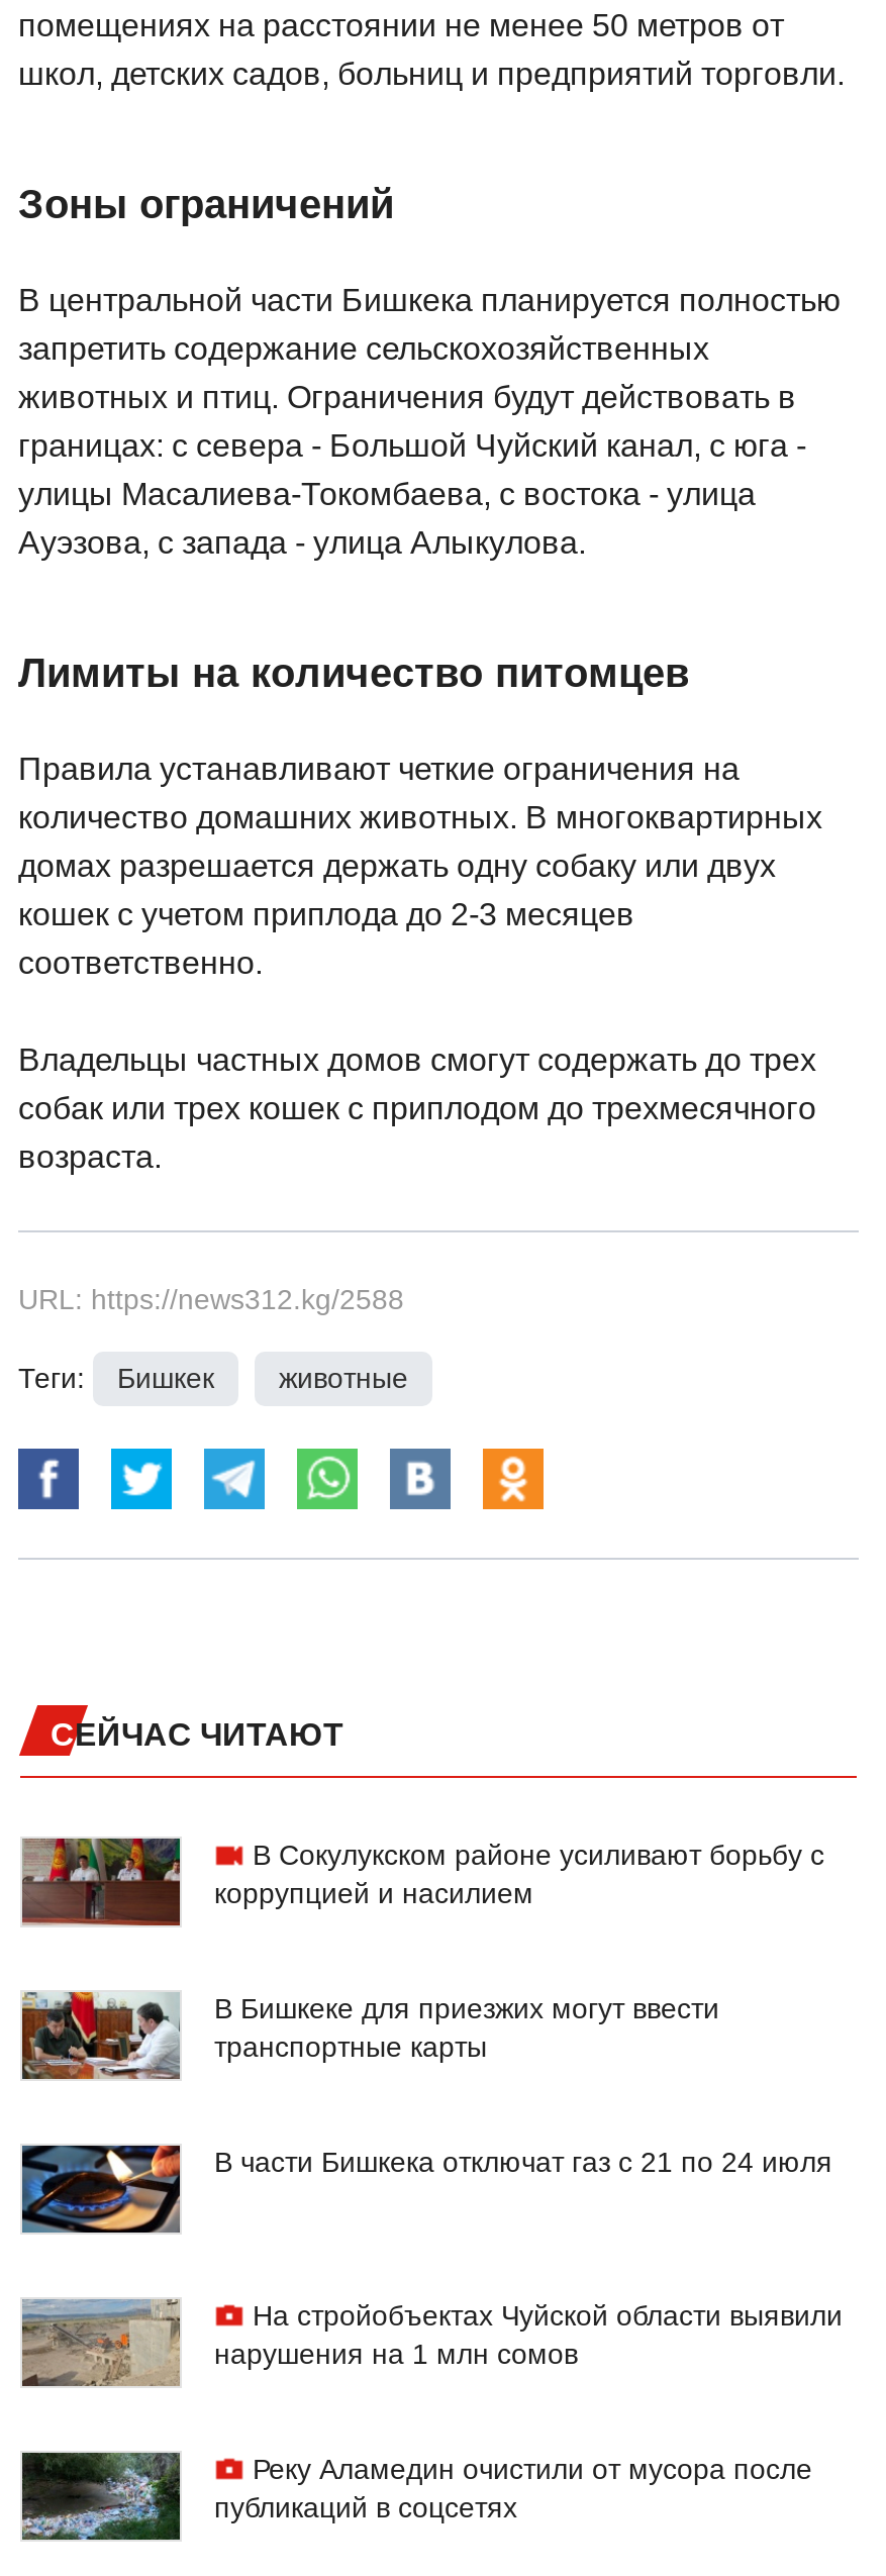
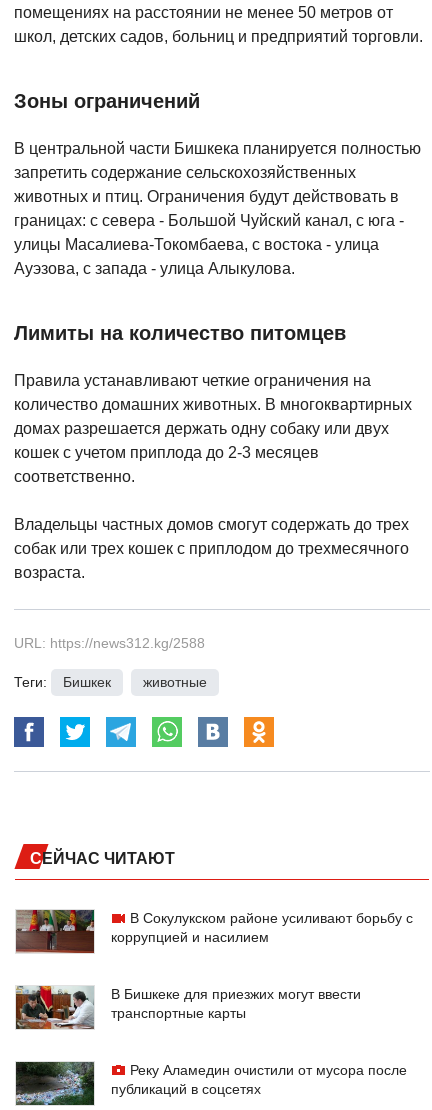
- [image]
- В части Бишкека отключат газ с 21 по 24 июля

- [image]
- На стройобъектах Чуйской области выявили
- нарушения на 1 млн сомов
